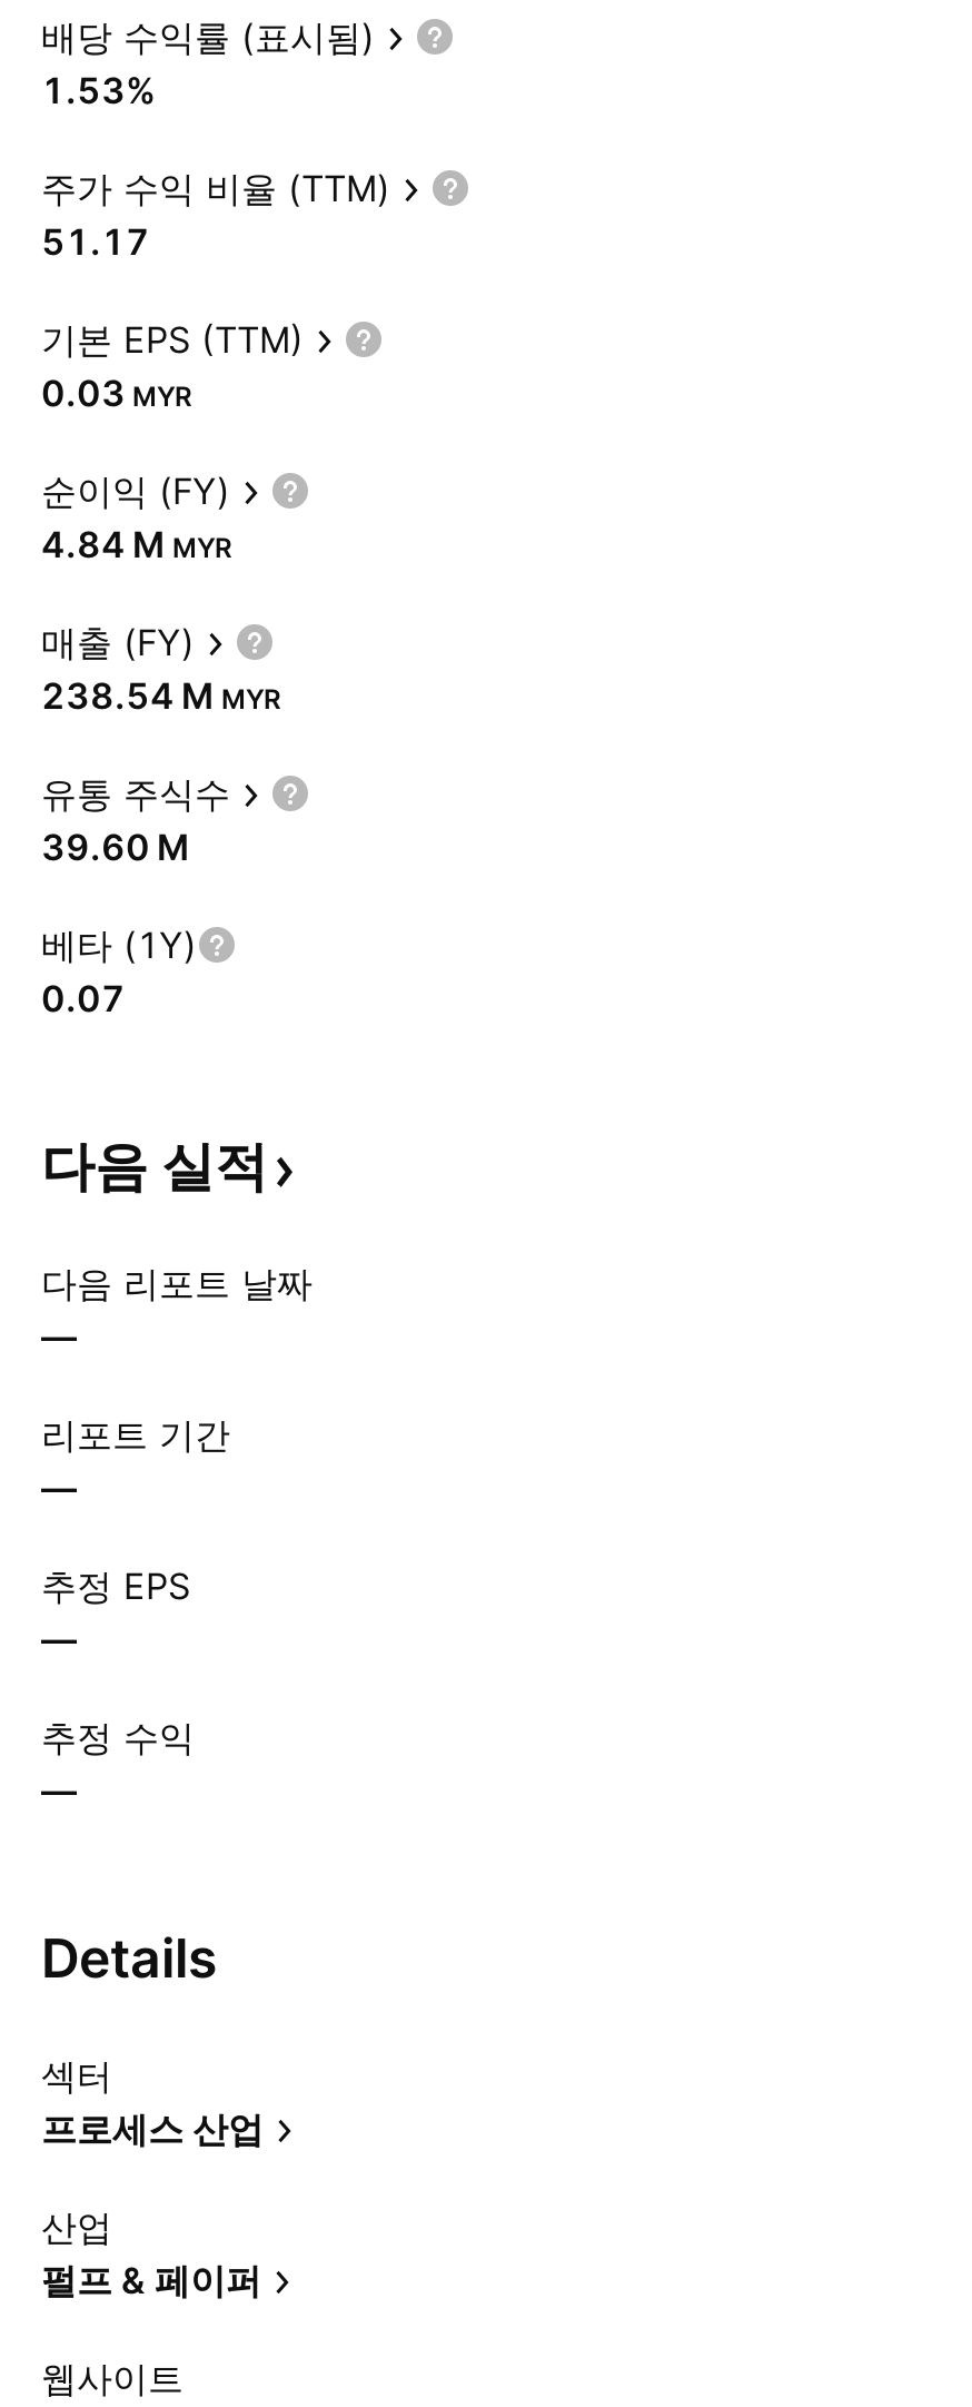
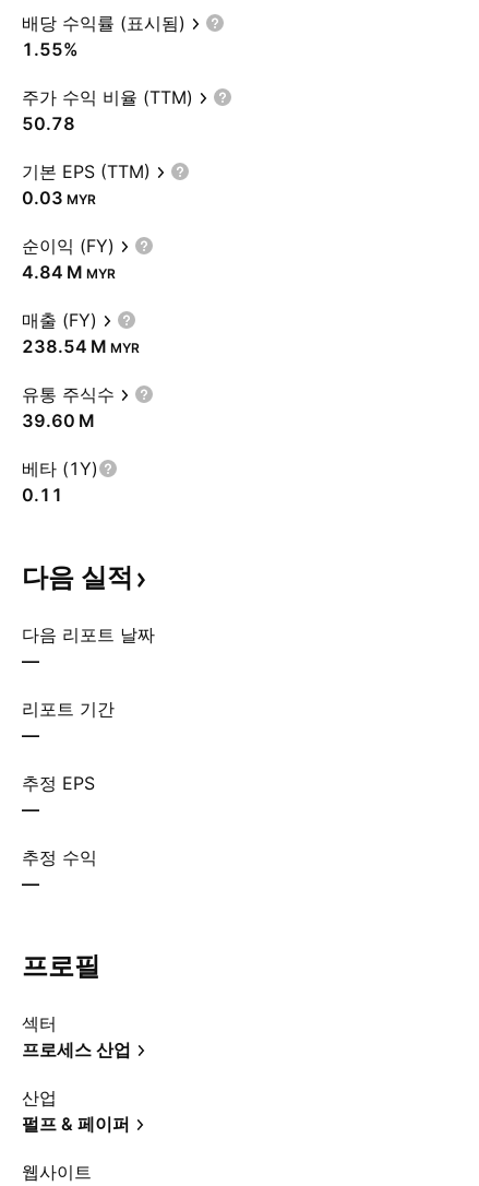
- 1.53%
+ 1.55%

- 51.17
+ 50.78

- 0.07
+ 0.11

- Details
+ 프로필
